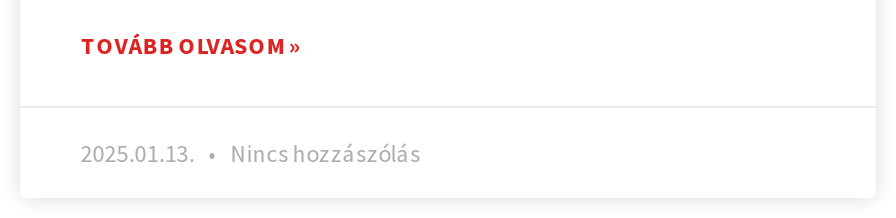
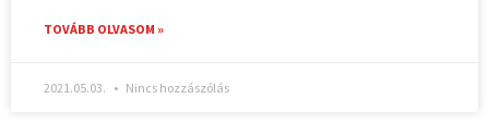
- 2025.01.13. Nincs hozzászólás
+ 2021.05.03. Nincs hozzászólás
